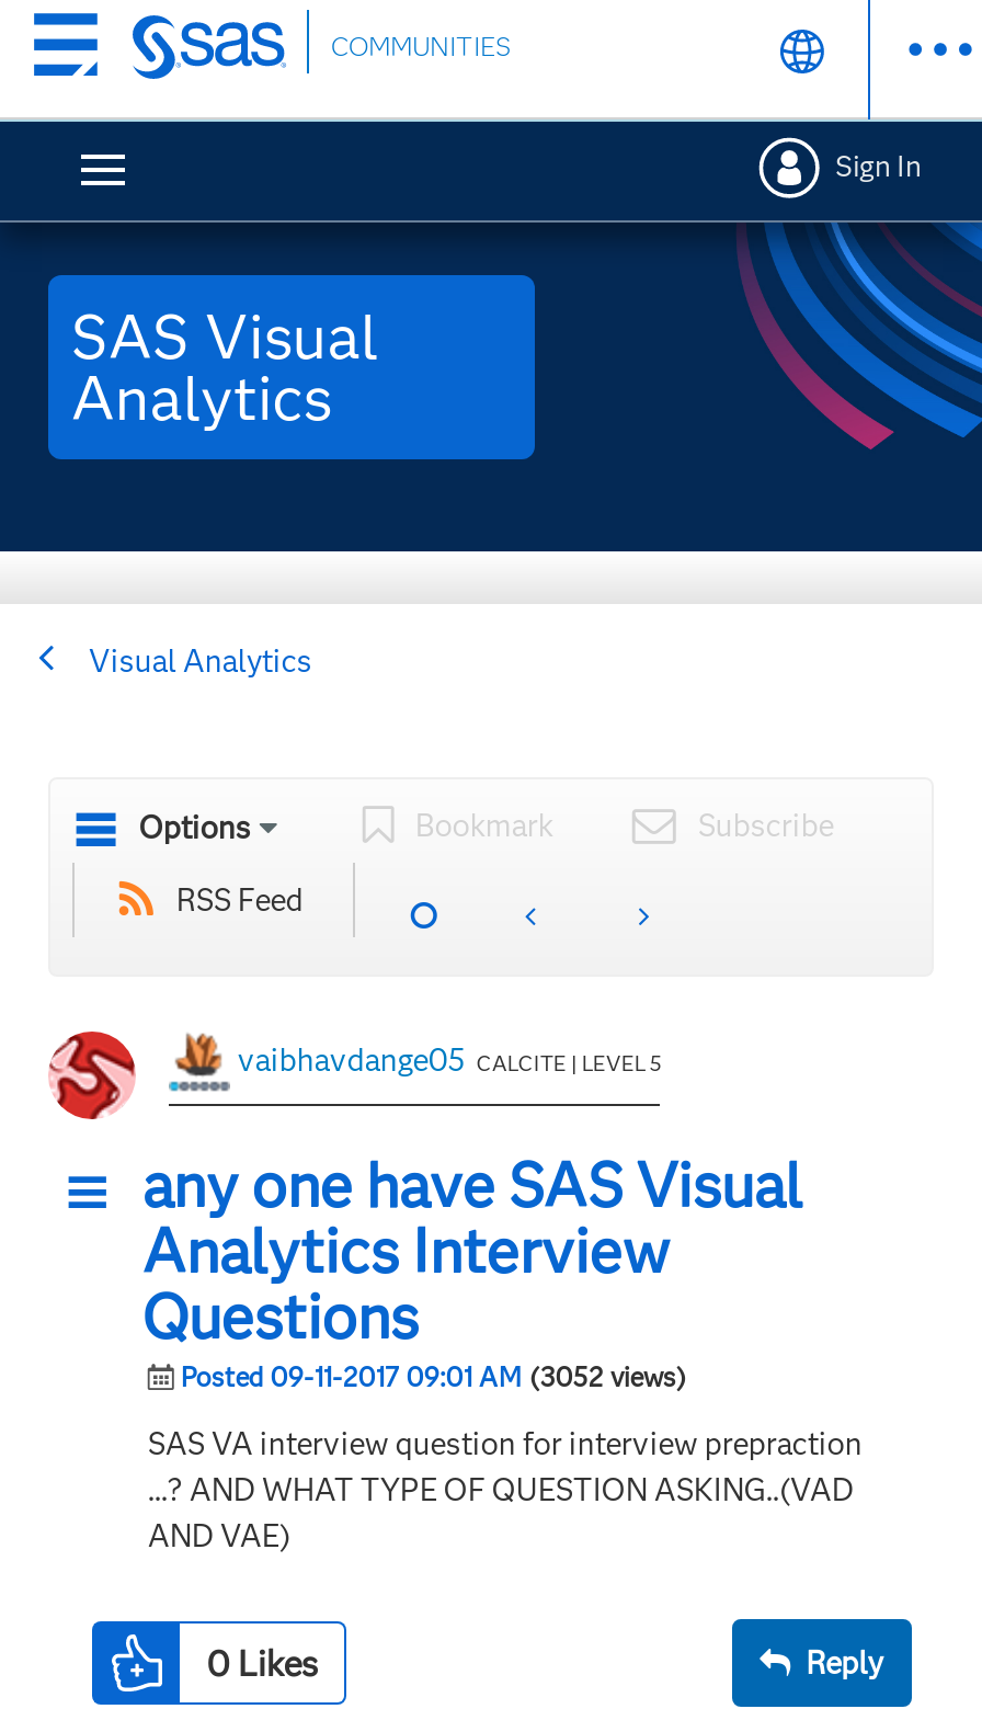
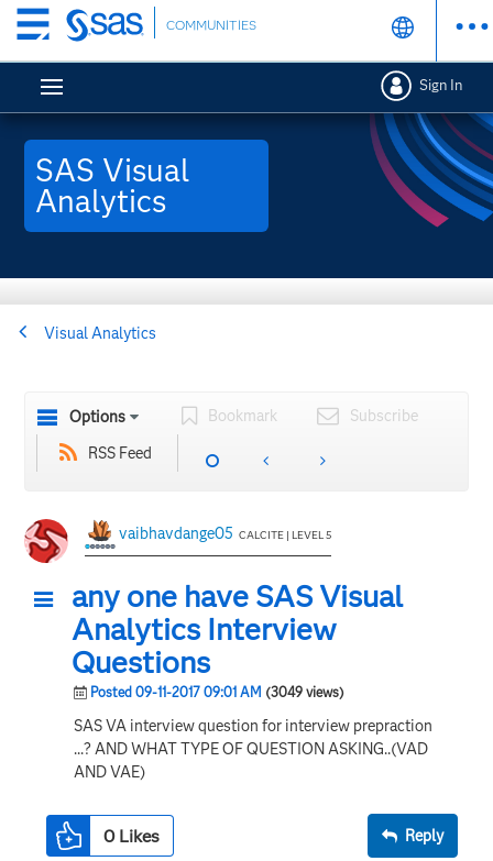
- Posted 09-11-2017 09:01 AM (3052 views)
+ Posted 09-11-2017 09:01 AM (3049 views)
